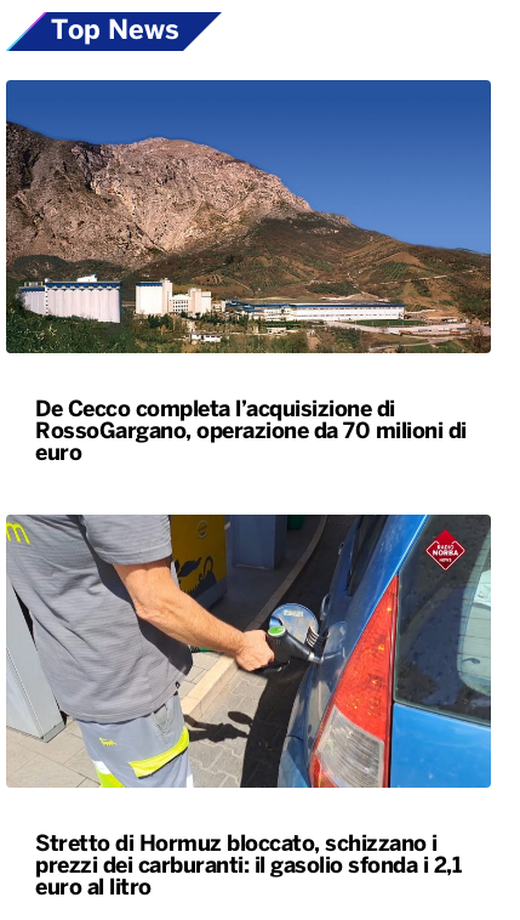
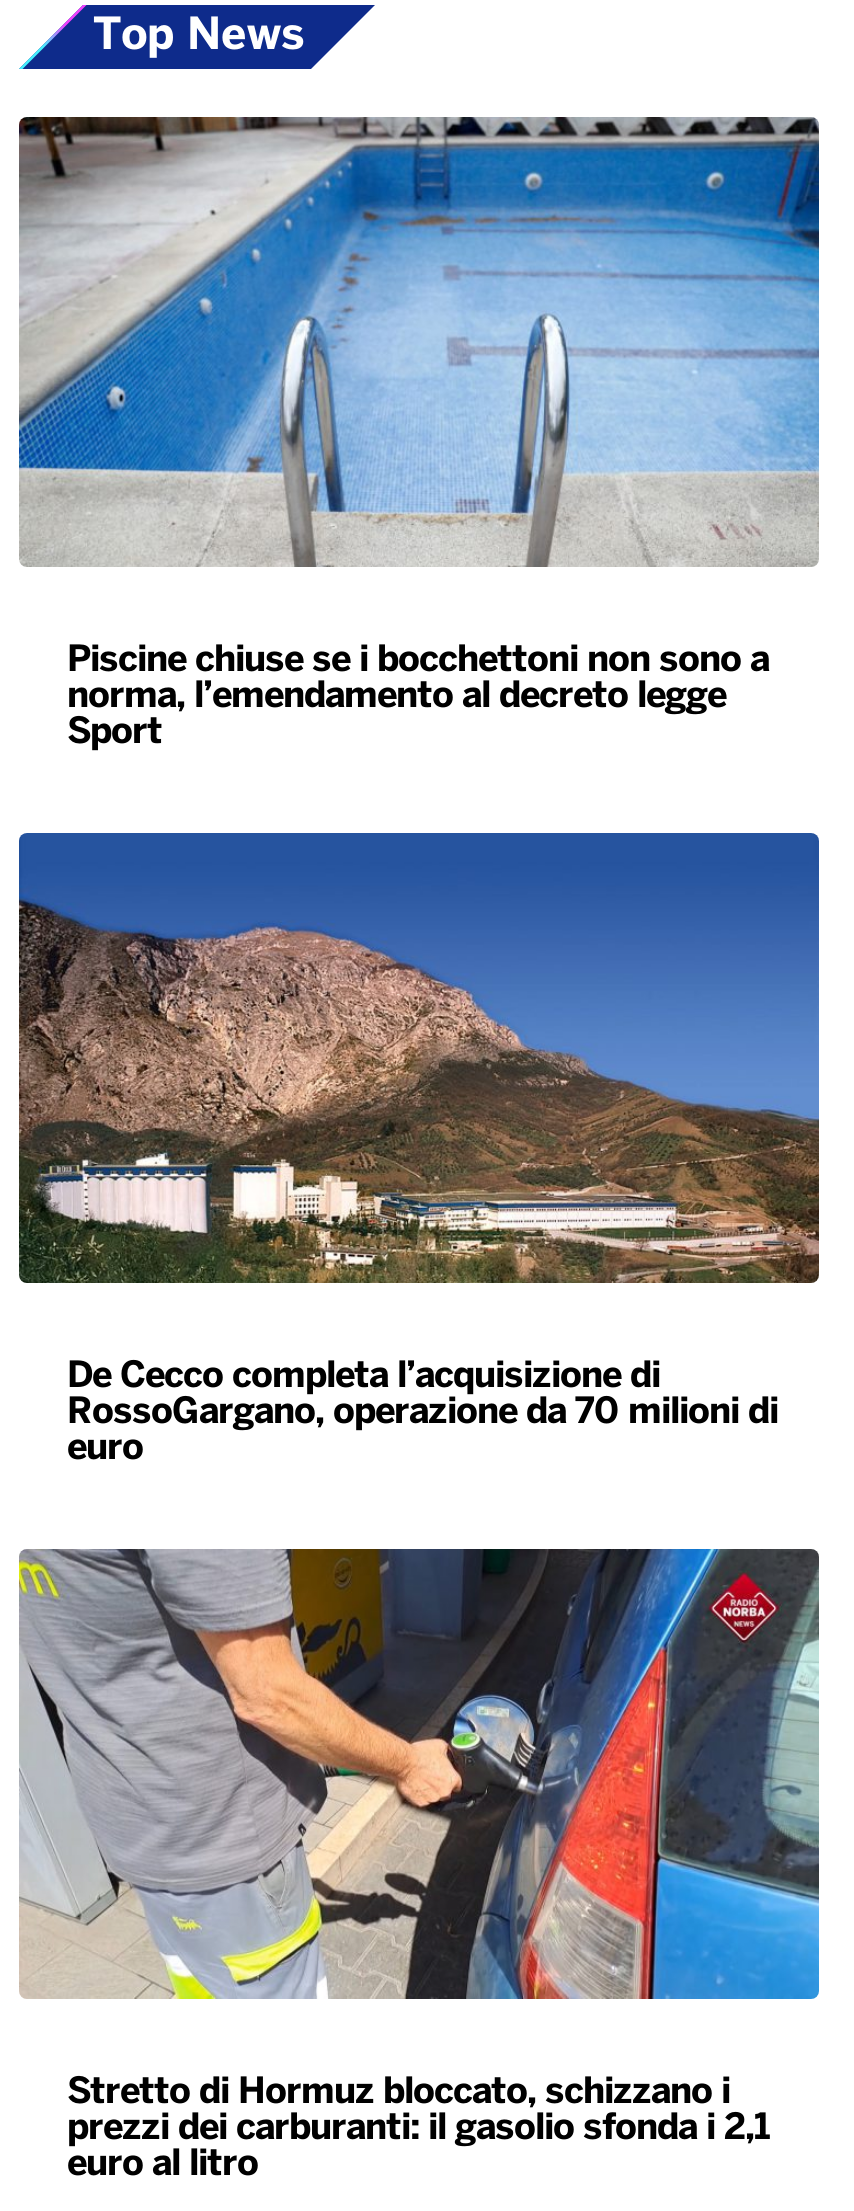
+ [image]
+ Piscine chiuse se i bocchettoni non sono a
+ norma, l’emendamento al decreto legge
+ Sport
